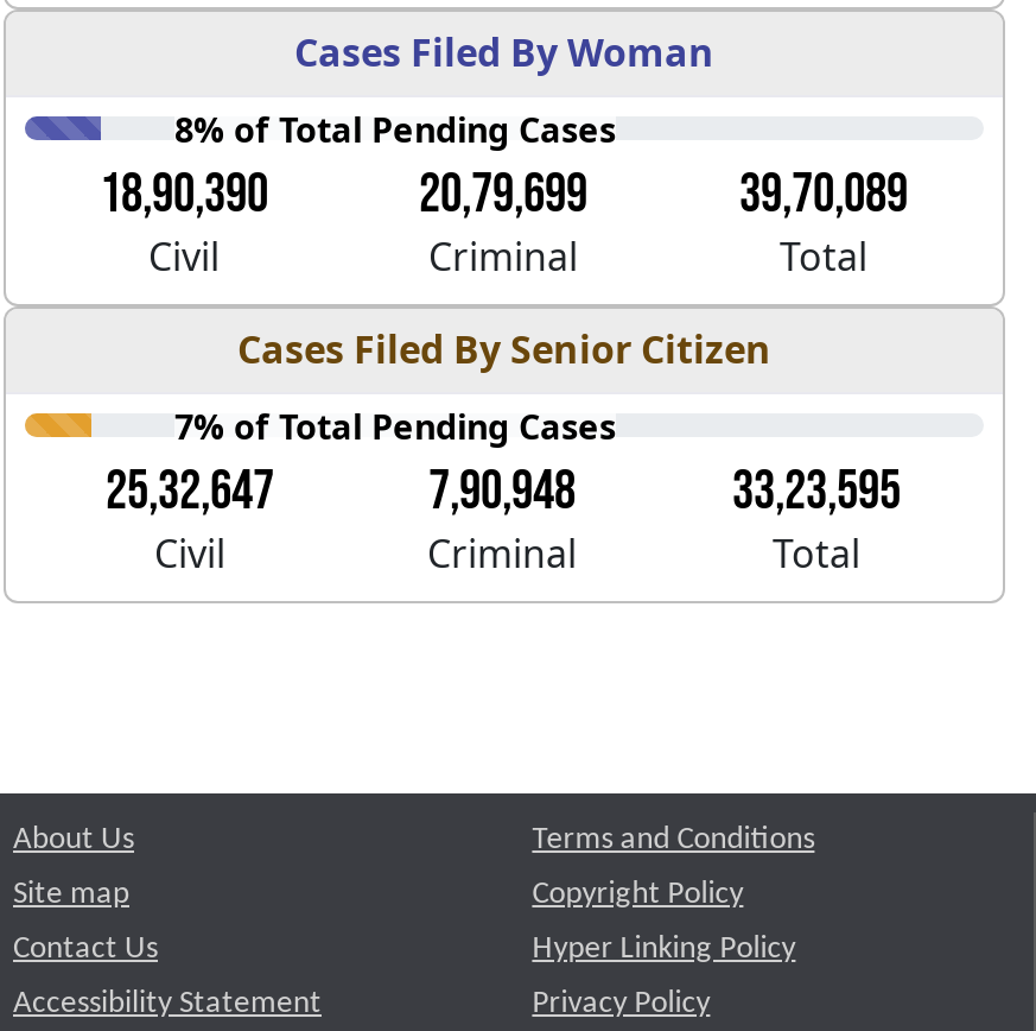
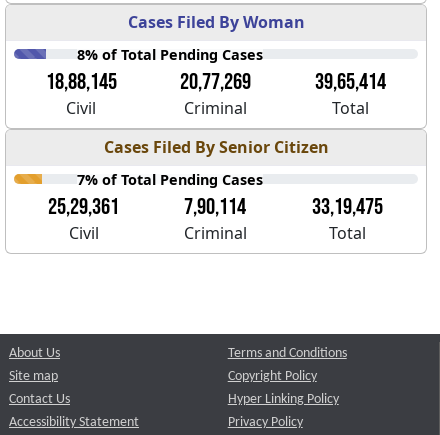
- 18,90,390
+ 18,88,145

- 20,79,699
+ 20,77,269

- 39,70,089
+ 39,65,414

- 25,32,647
+ 25,29,361

- 7,90,948
+ 7,90,114

- 33,23,595
+ 33,19,475
